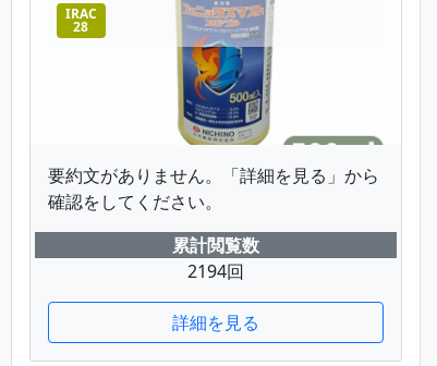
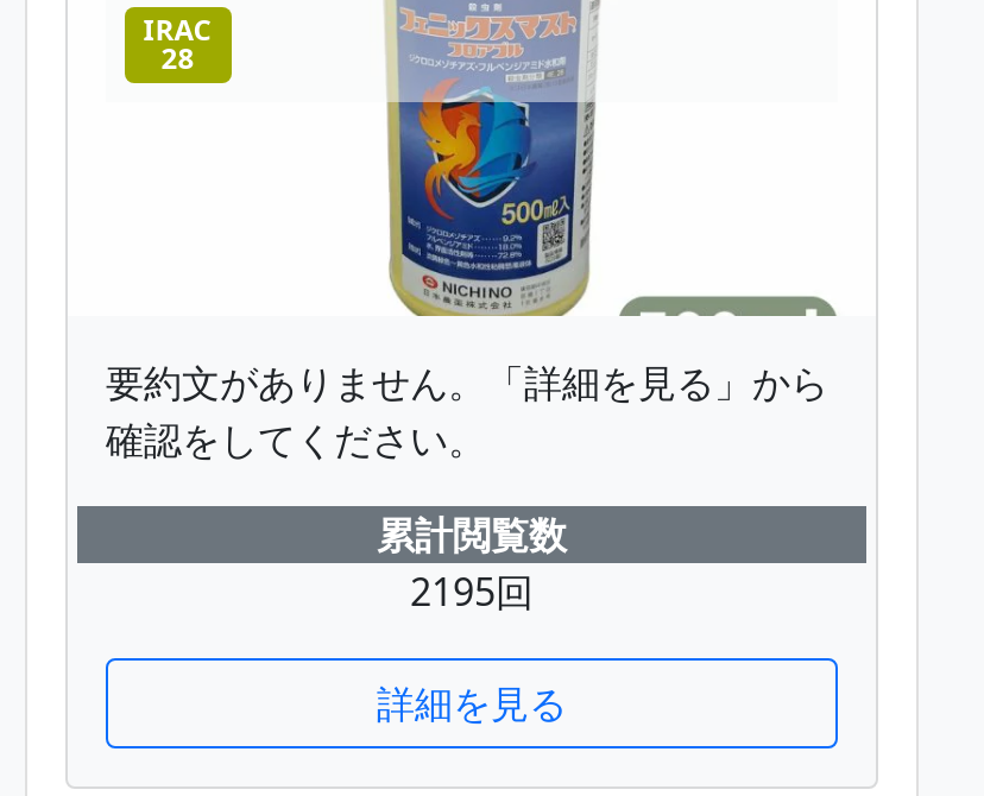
- 2194回
+ 2195回
